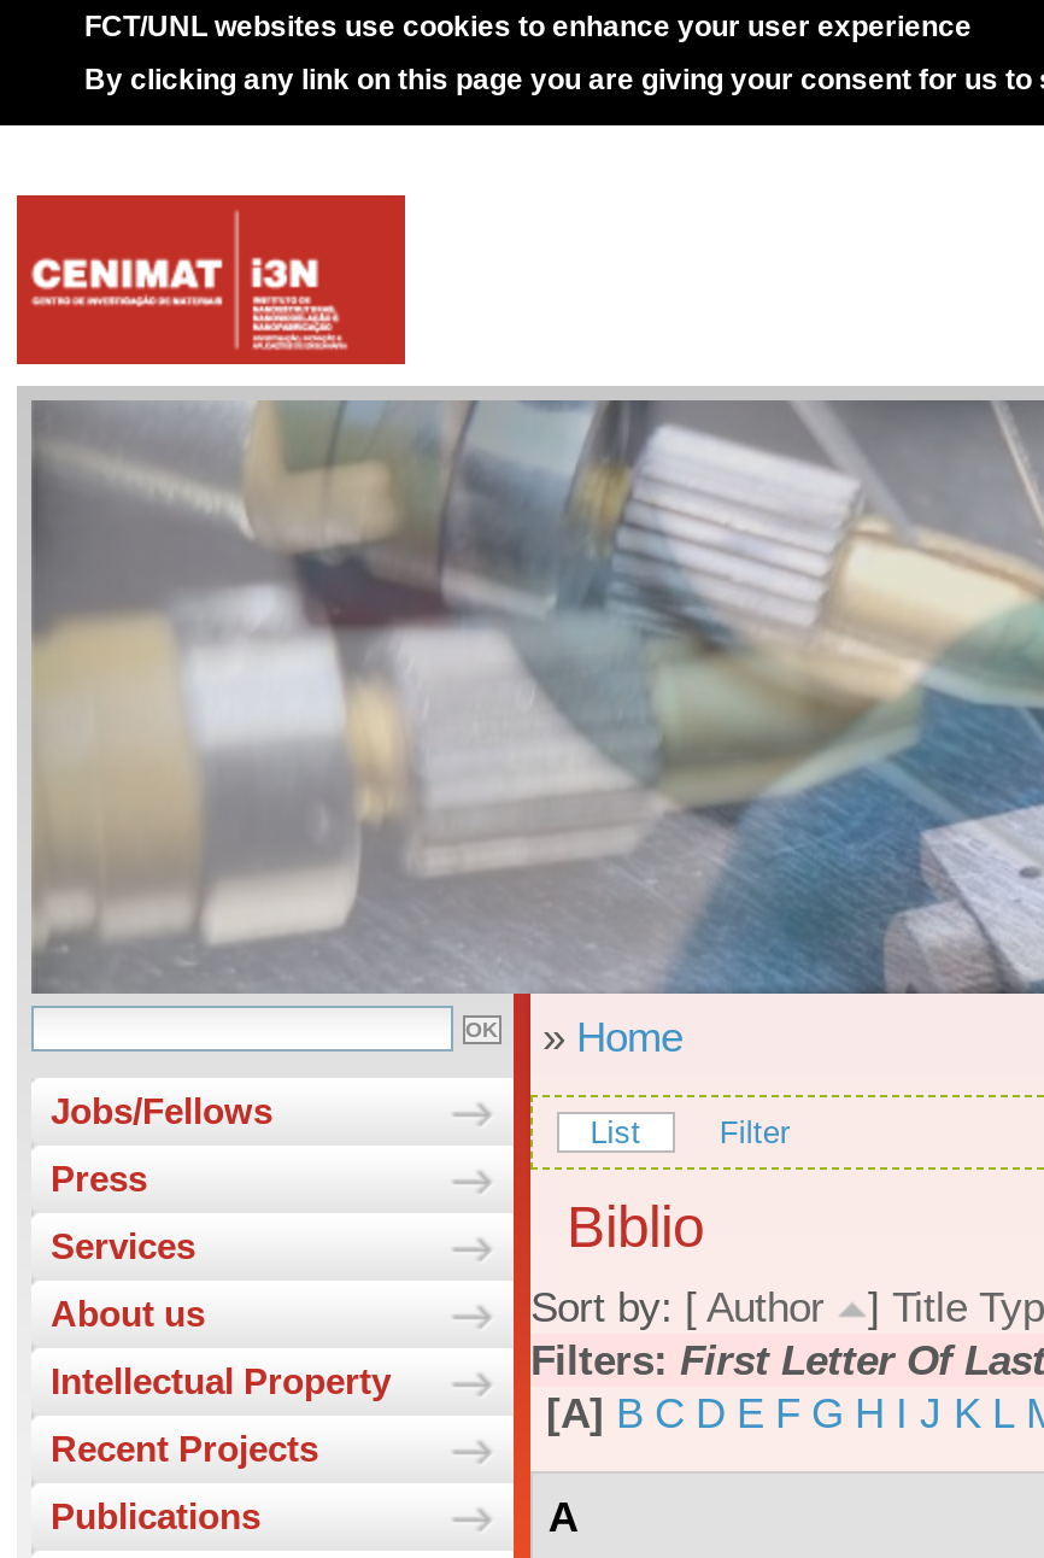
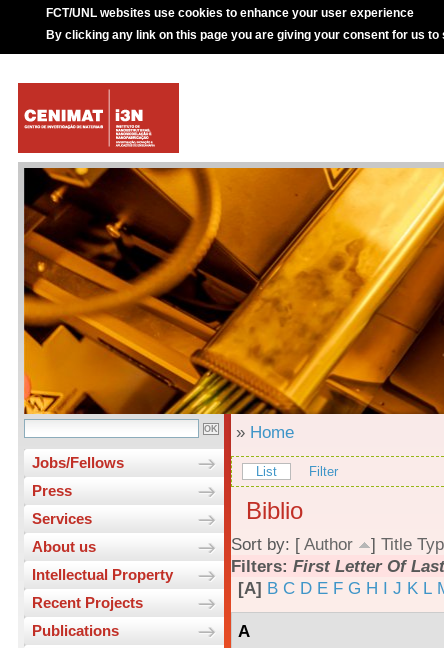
- [image]
+ [image]
